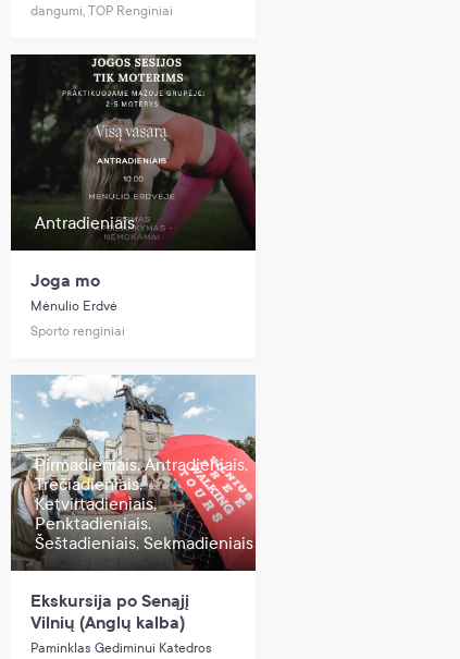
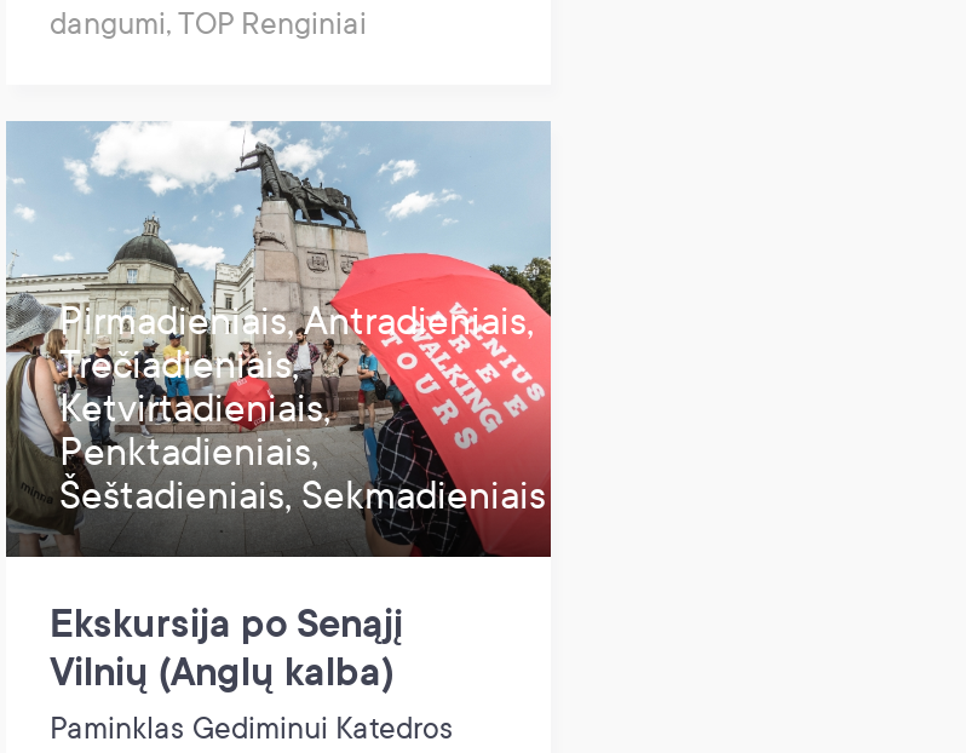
- [image]
- Antradieniais
- Joga mo
- Mėnulio Erdvė
- Sporto renginiai
